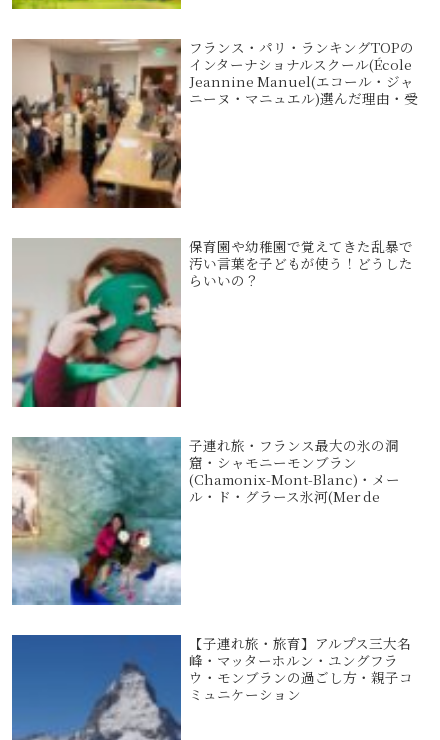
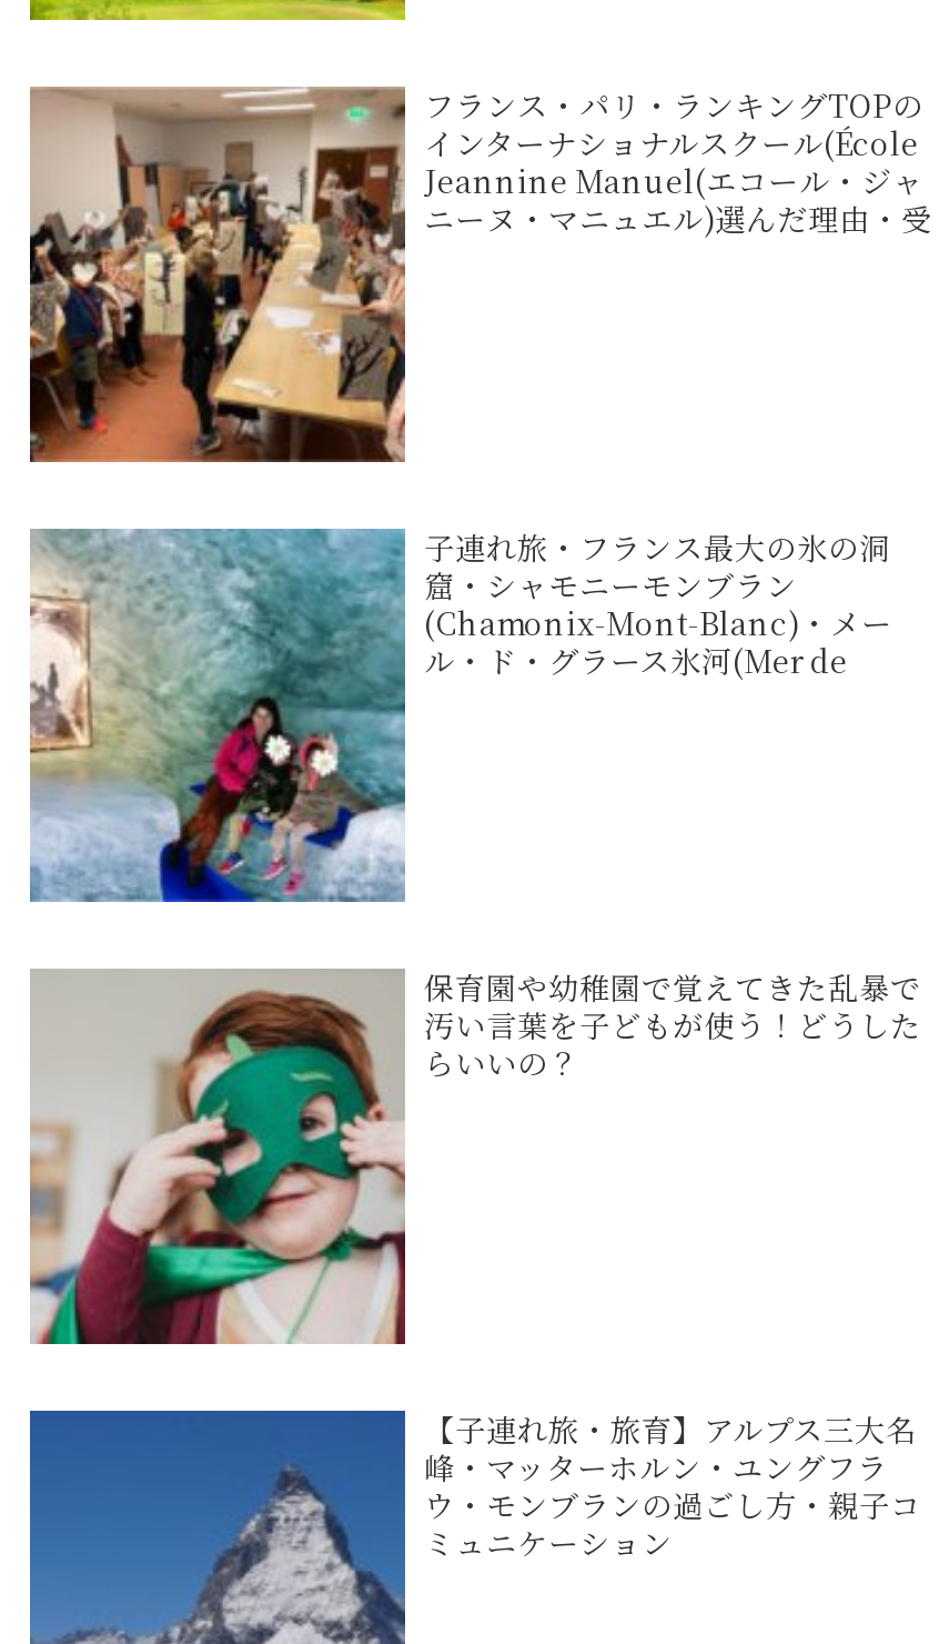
moved down: [image] | 保育園や幼稚園で覚えてきた乱暴で | 汚い言葉を子どもが使う！どうした | らいいの？

moved up: [image] | 子連れ旅・フランス最大の氷の洞 | 窟・シャモニーモンブラン | (Chamonix-Mont-Blanc)・メー | ル・ド・グラース氷河(Mer de
